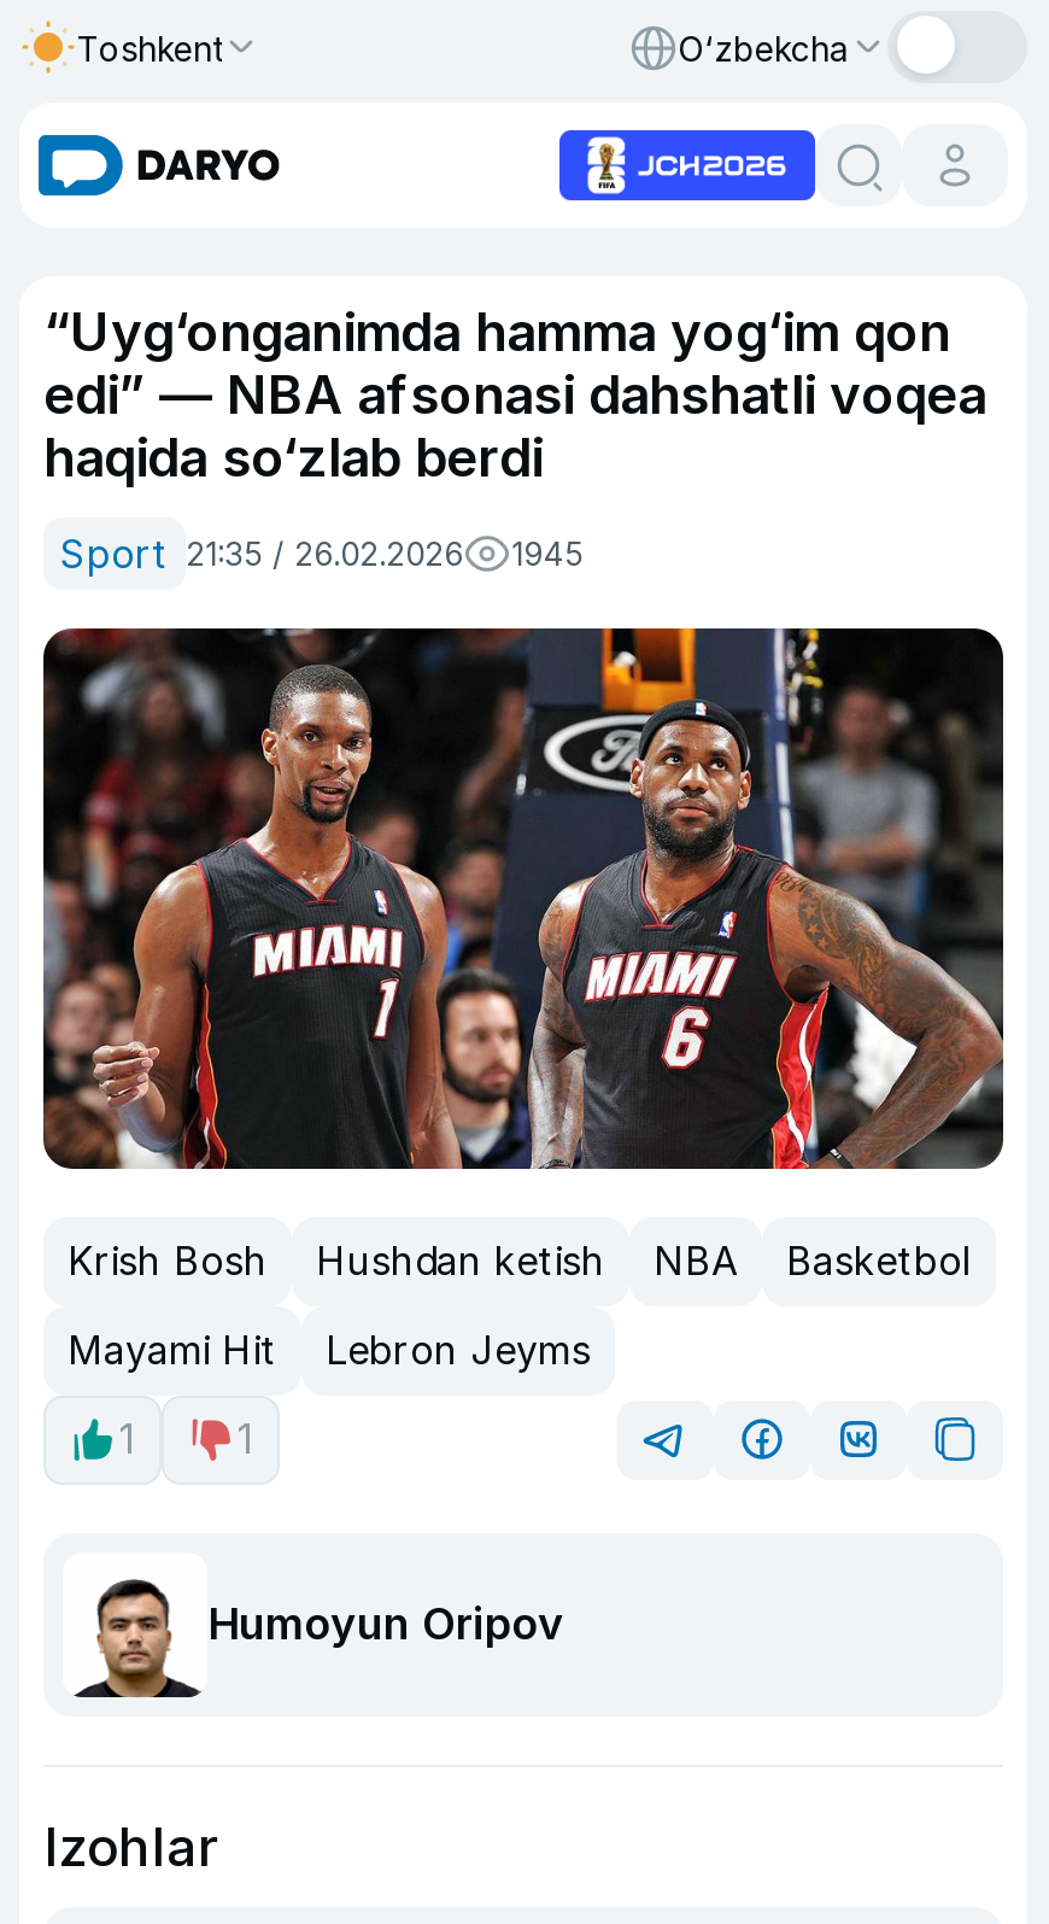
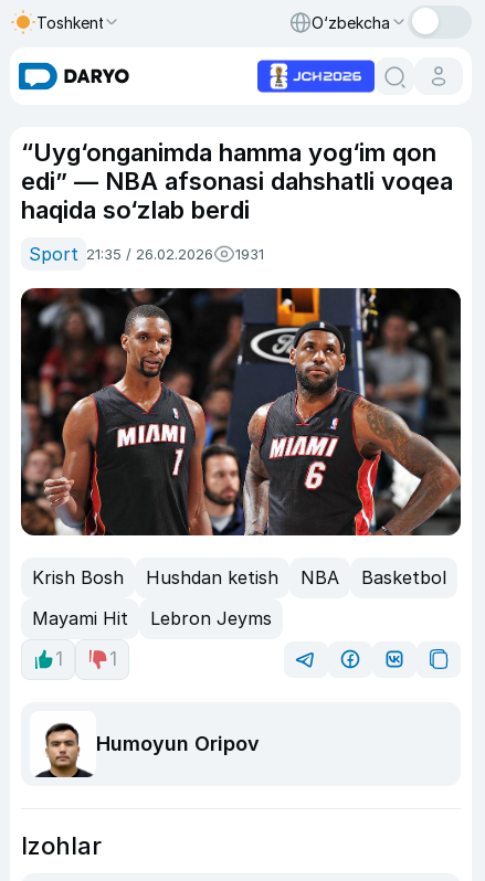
- Sport 21:35 / 26.02.2026 1945
+ Sport 21:35 / 26.02.2026 1931
